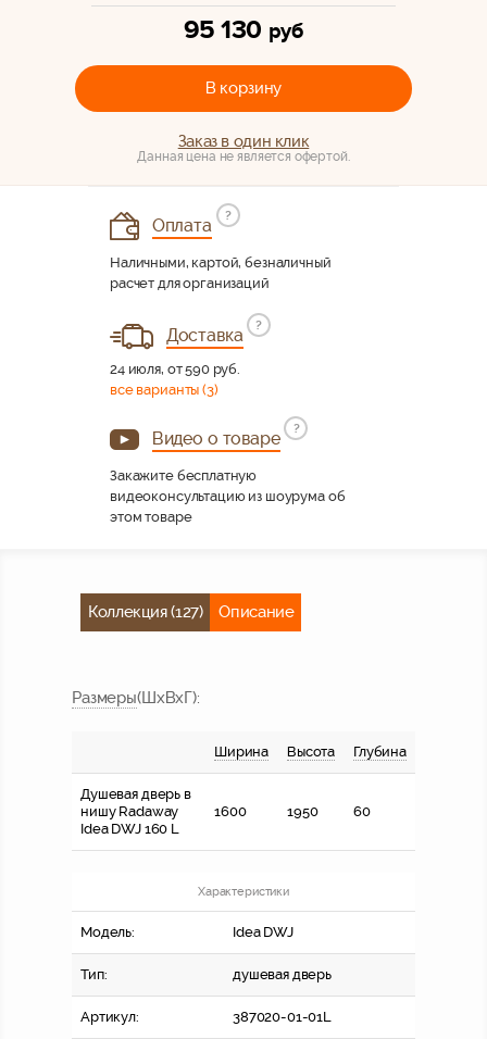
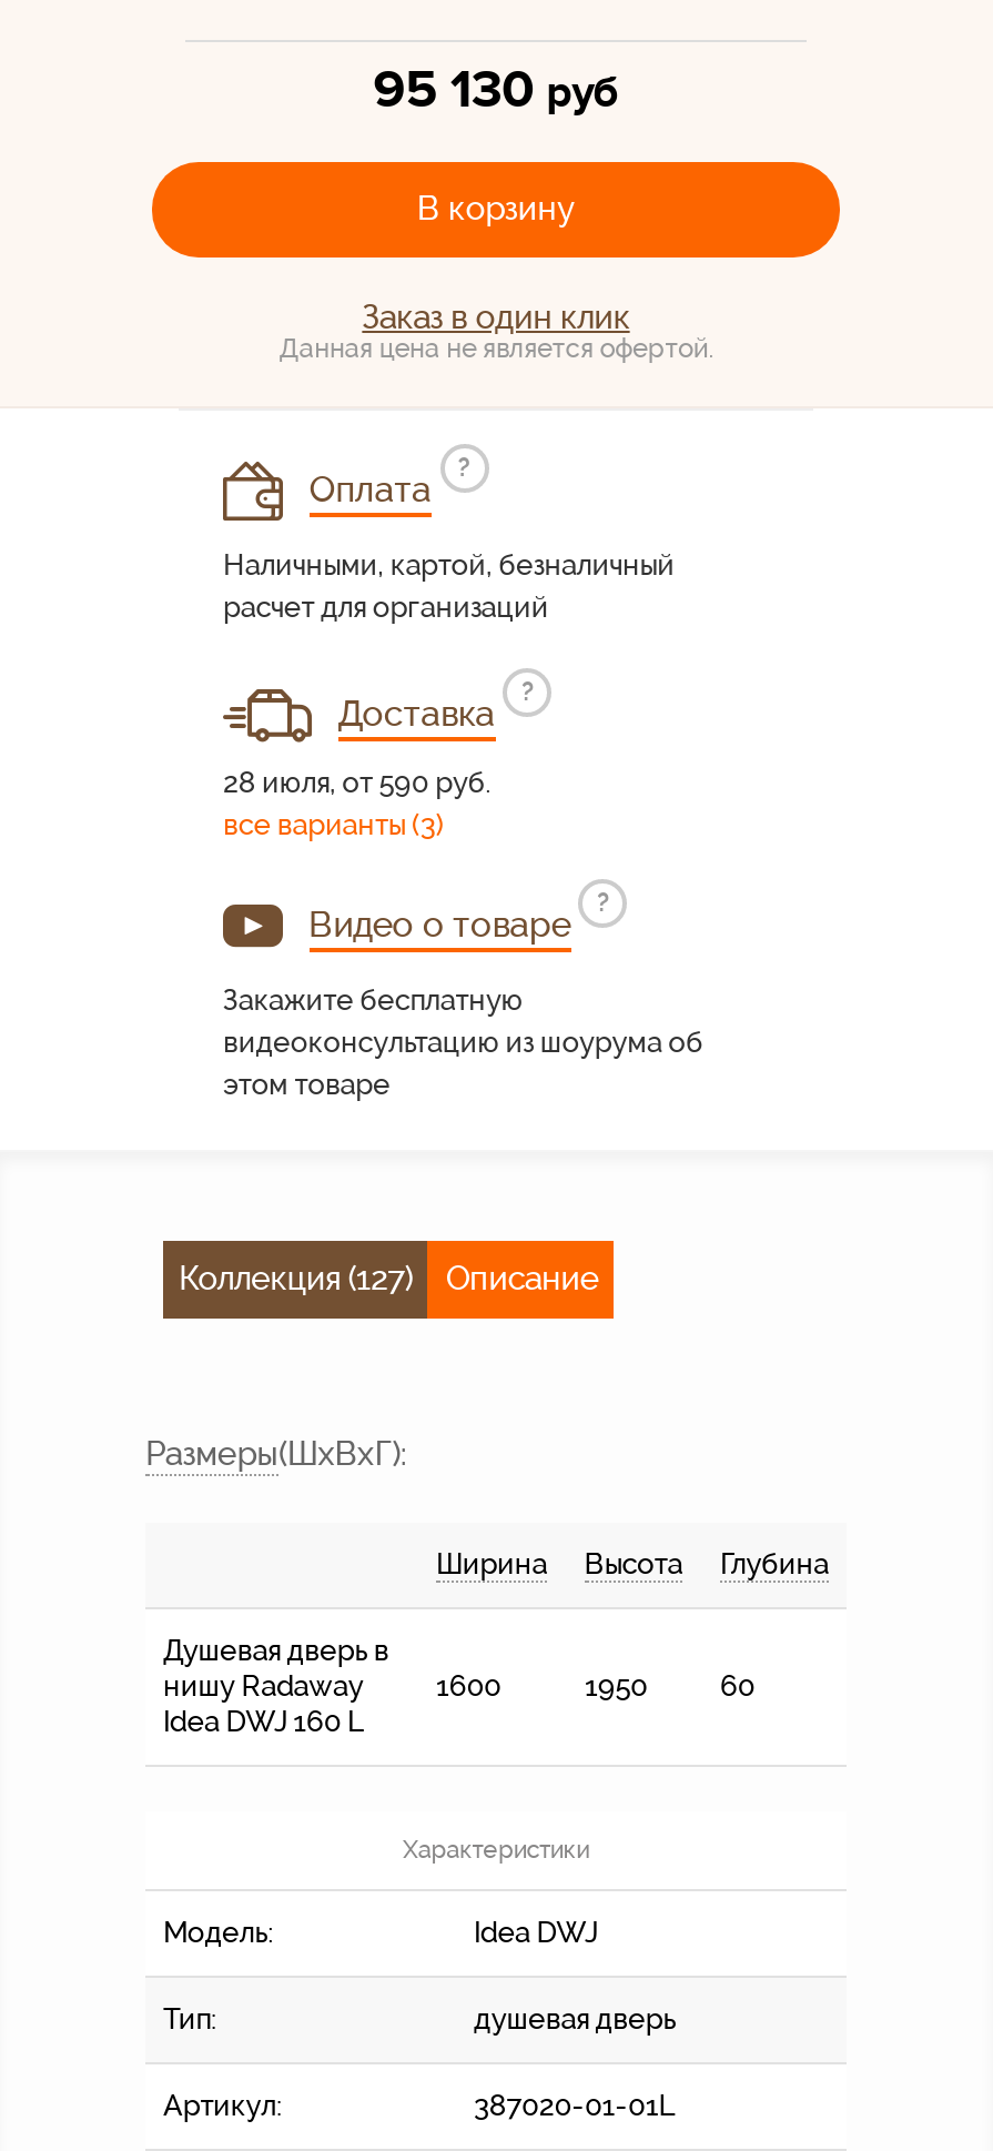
- 24 июля, от 590 руб.
+ 28 июля, от 590 руб.
